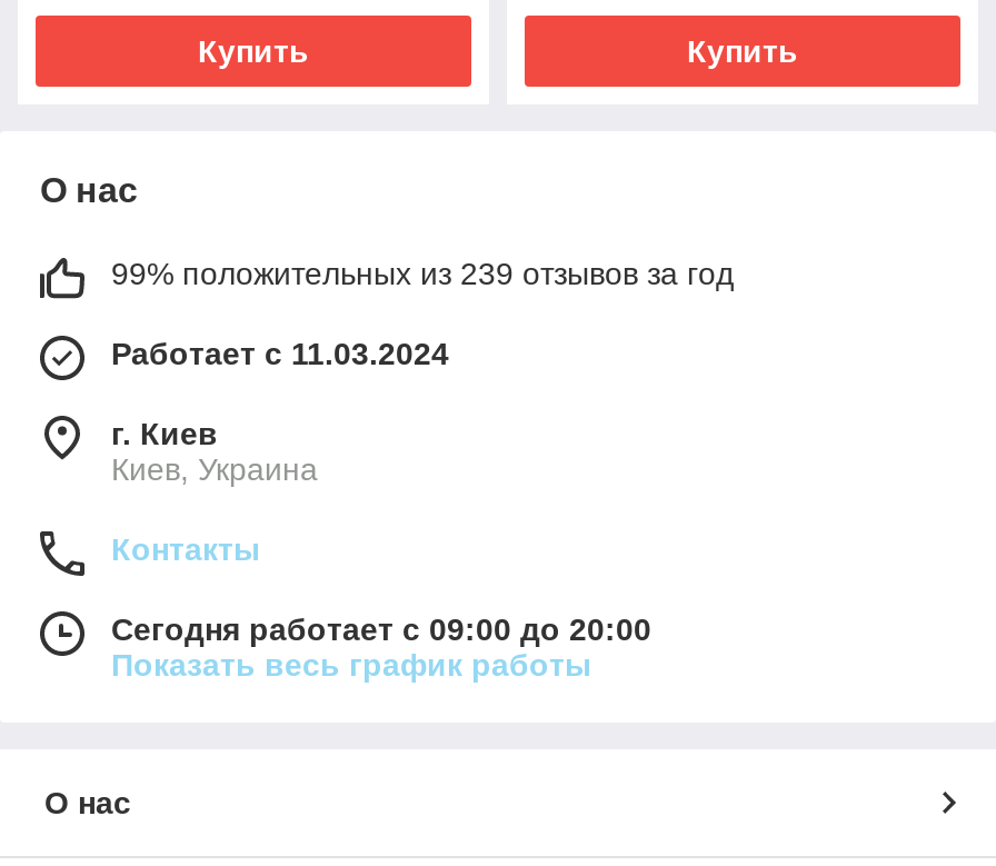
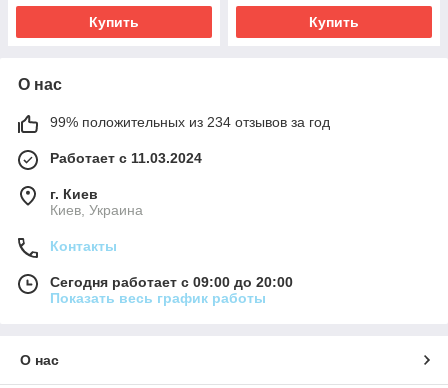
- 99% положительных из 239 отзывов за год
+ 99% положительных из 234 отзывов за год
